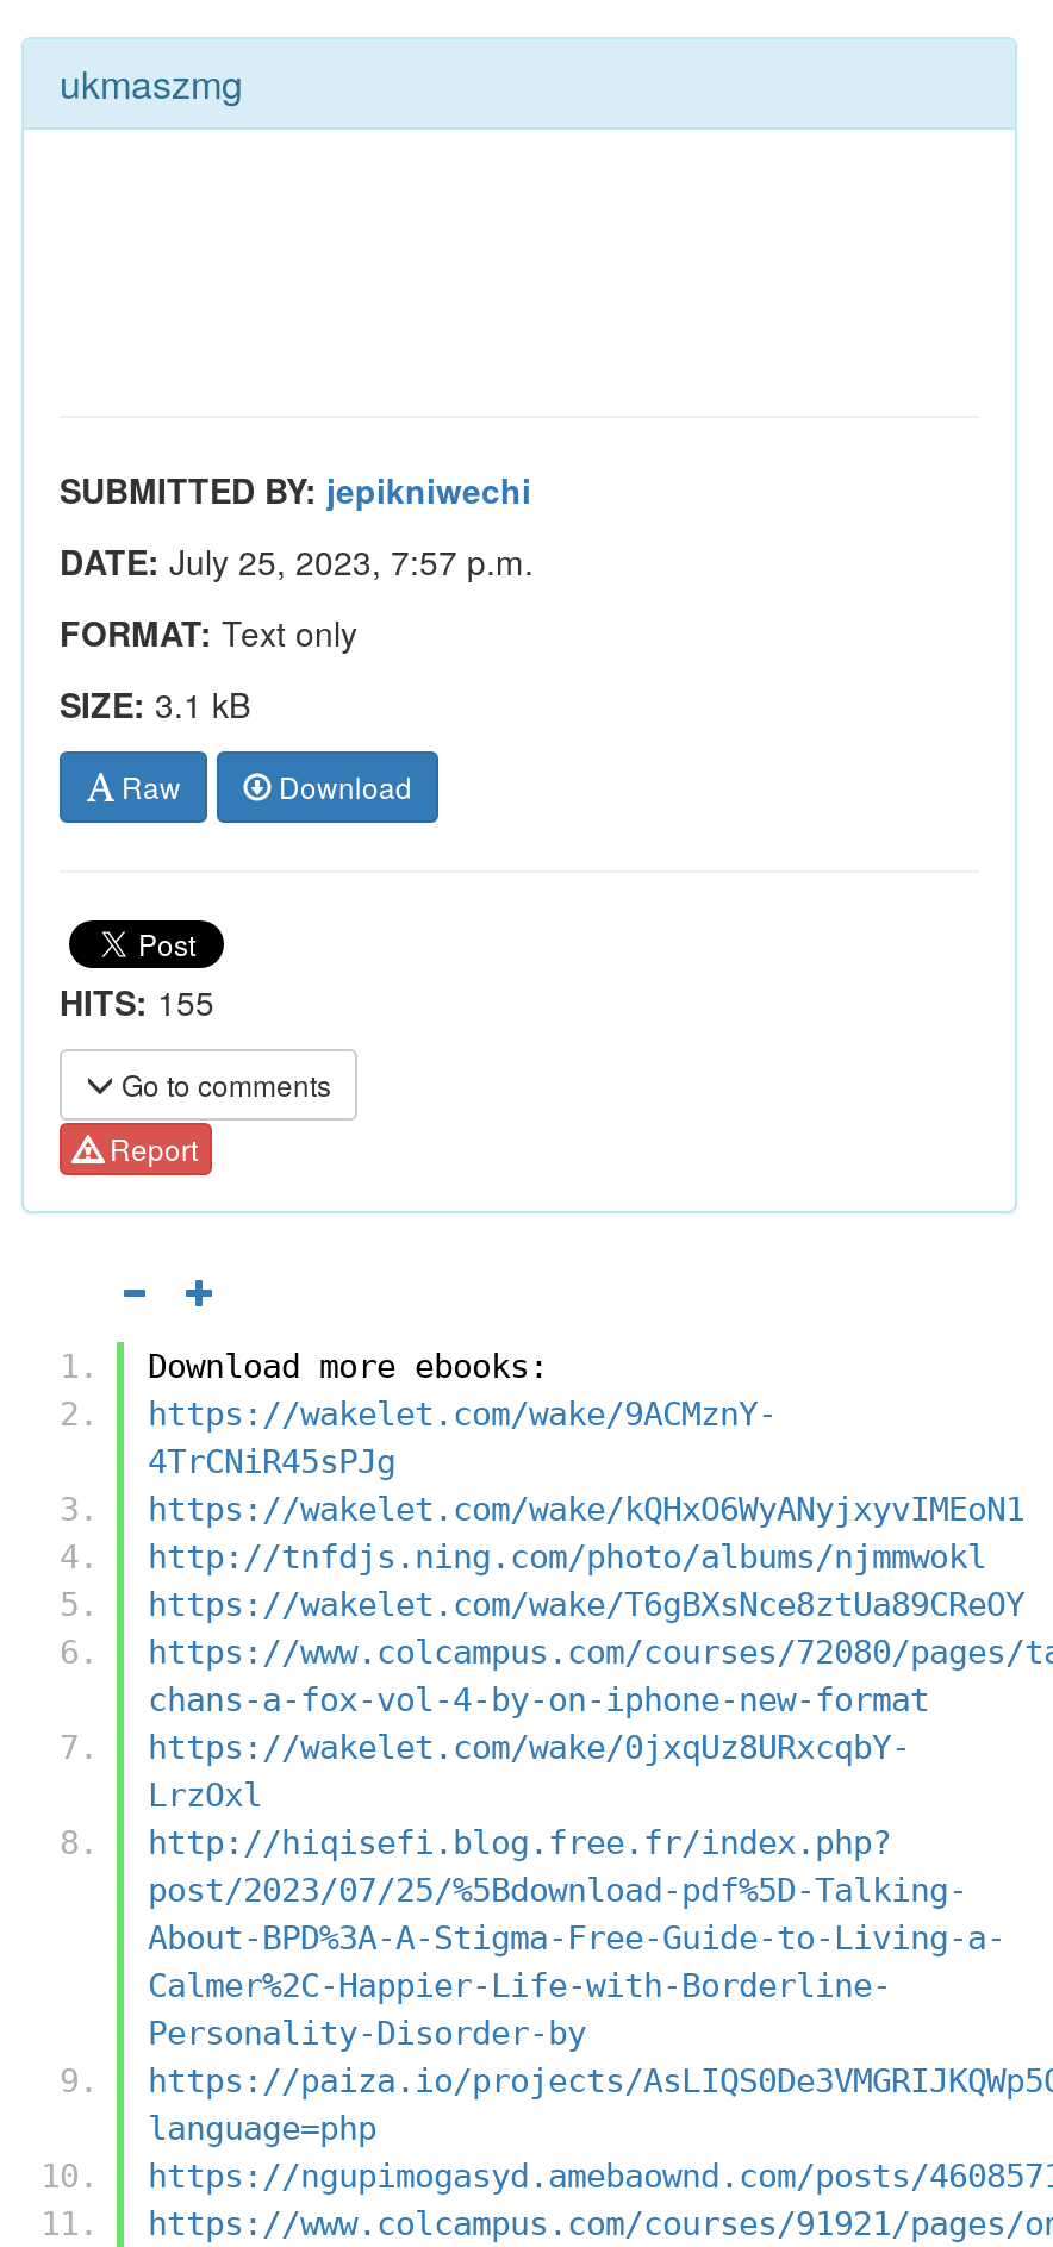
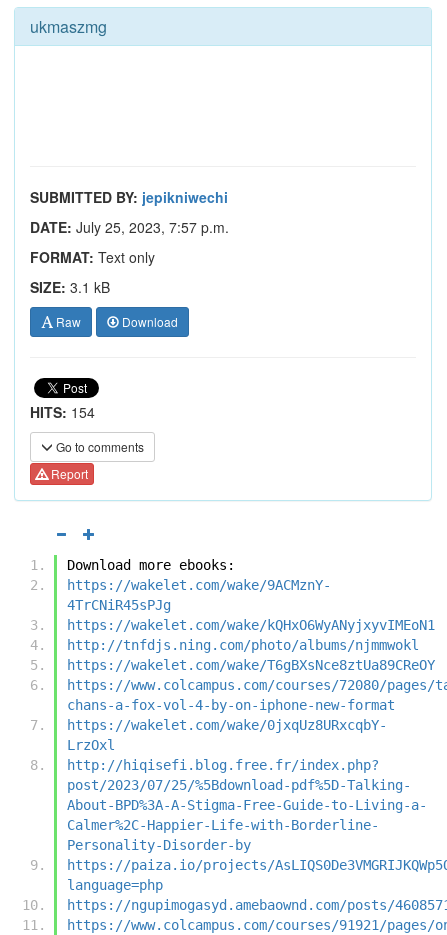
- HITS: 155
+ HITS: 154
